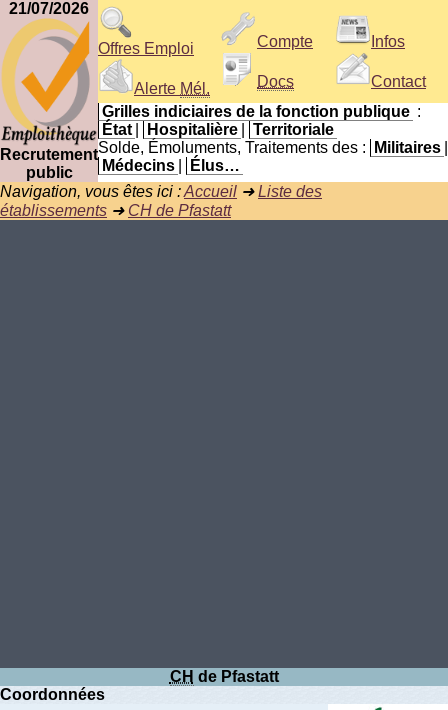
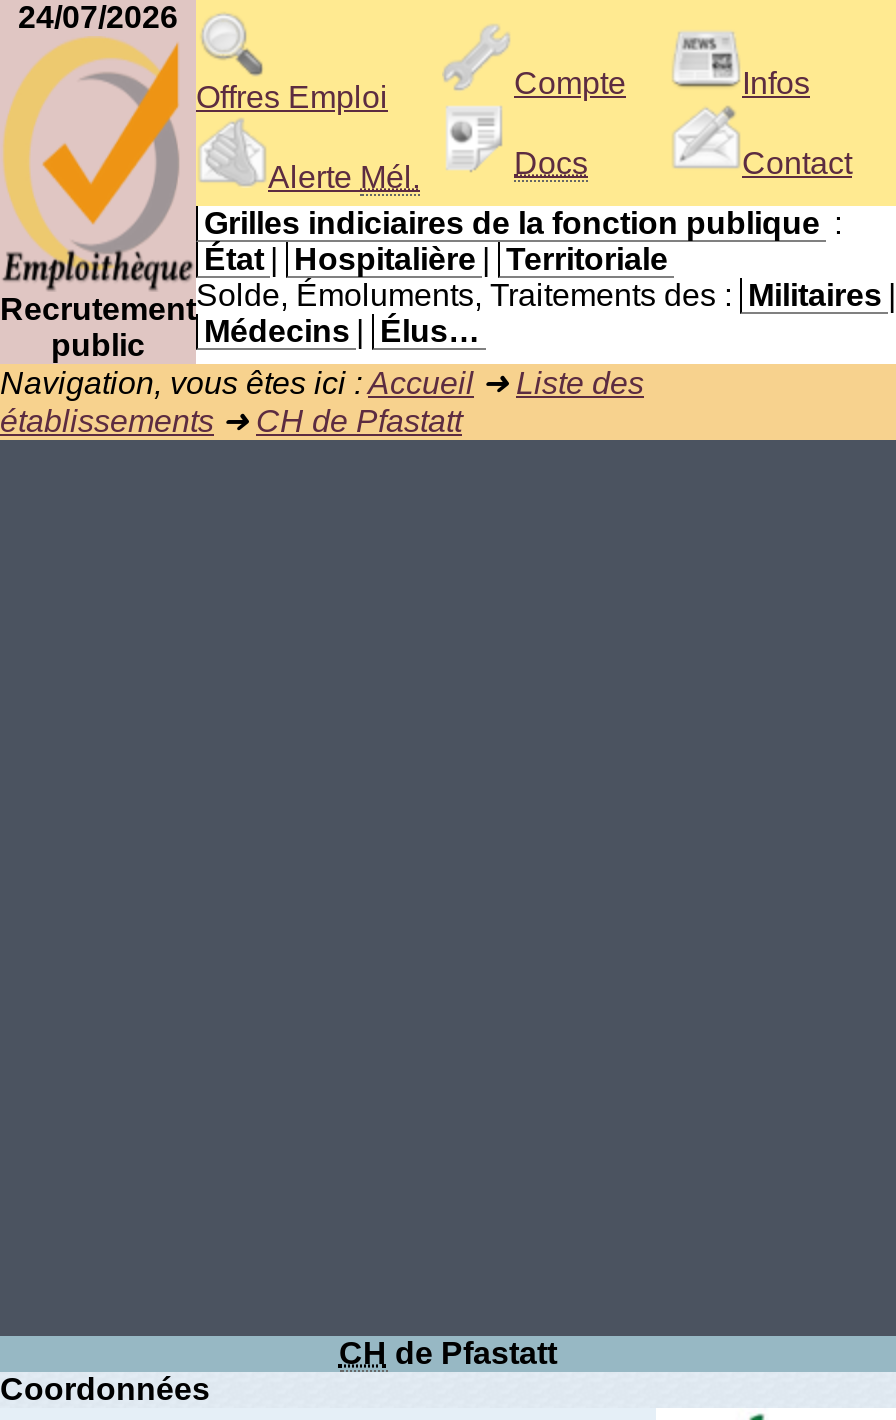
- 21/07/2026
+ 24/07/2026
